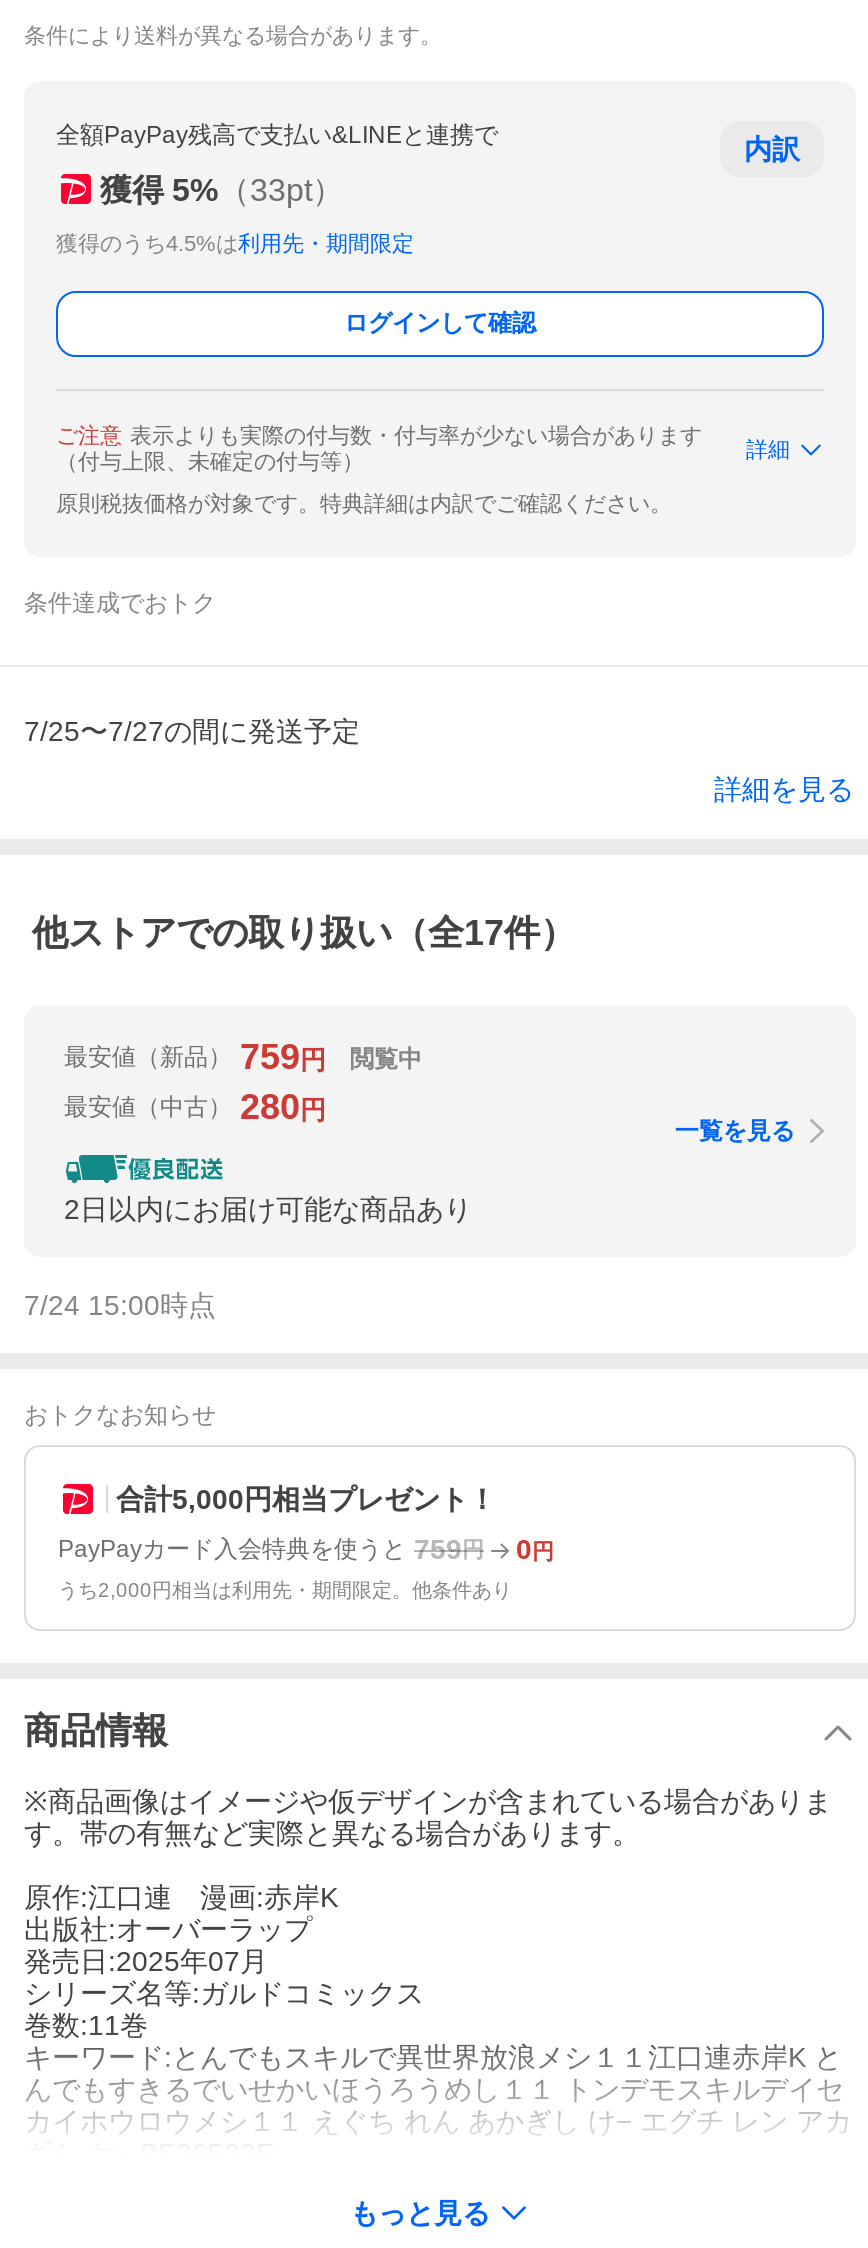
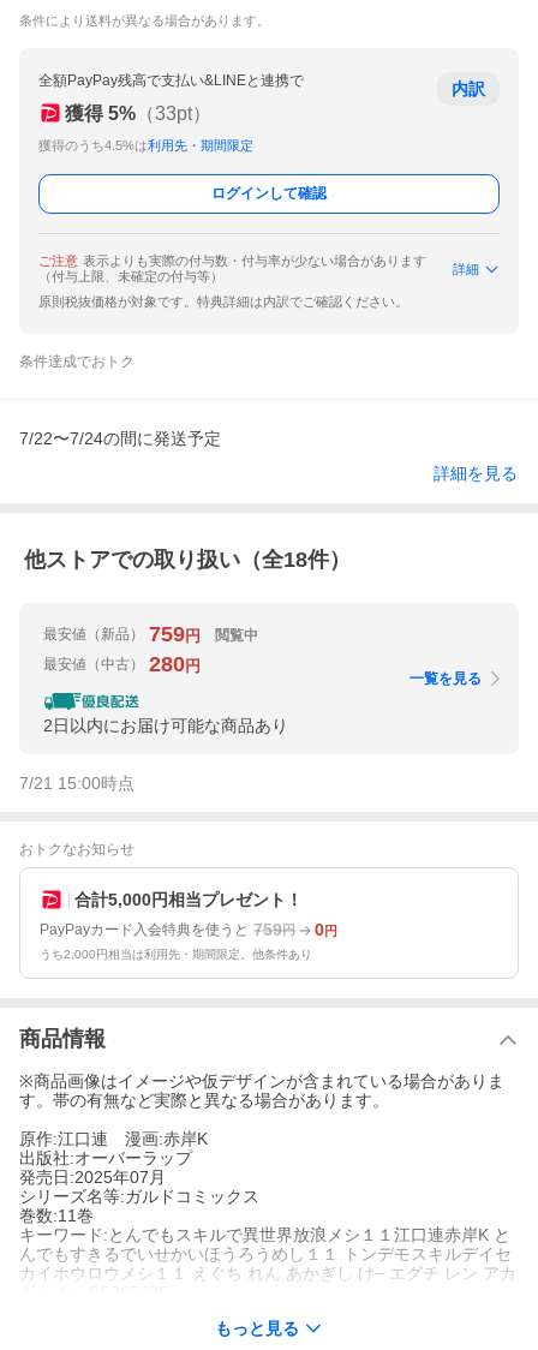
- 7/25〜7/27の間に発送予定
+ 7/22〜7/24の間に発送予定

- 他ストアでの取り扱い（全17件）
+ 他ストアでの取り扱い（全18件）

- 7/24 15:00時点
+ 7/21 15:00時点
